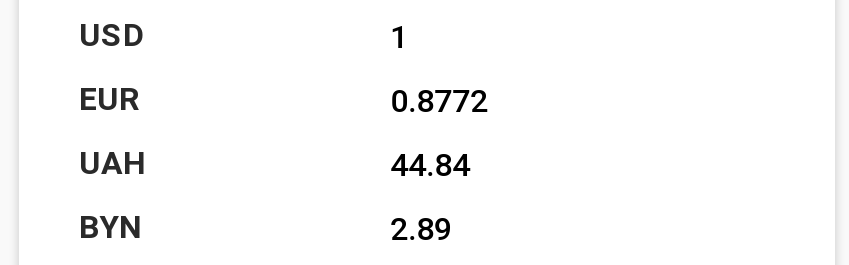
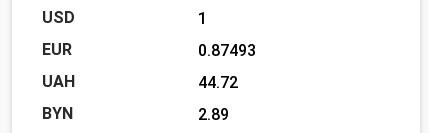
- 0.8772
+ 0.87493

- 44.84
+ 44.72
